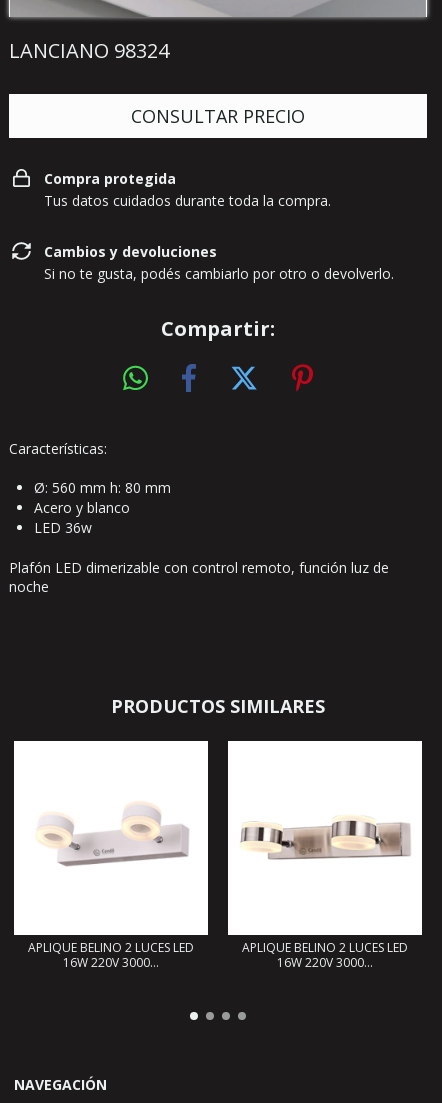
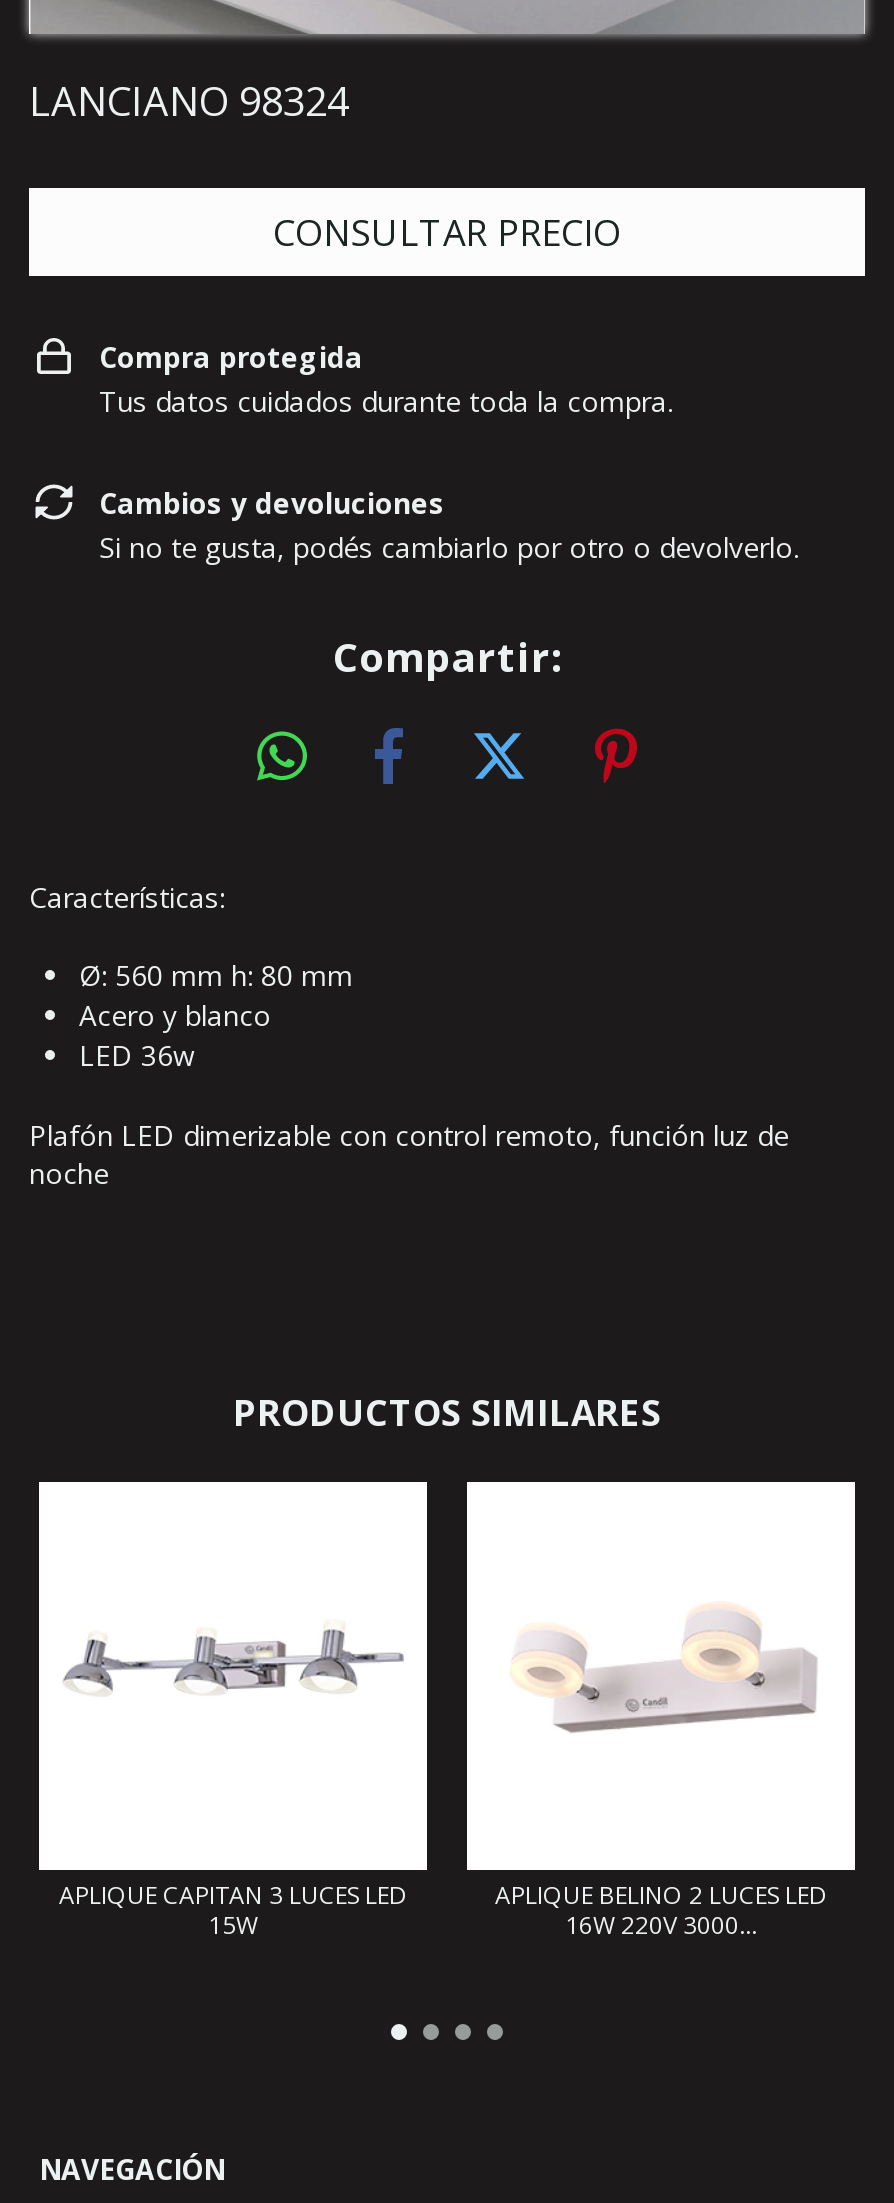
- [image]
+ [image]

- [image]
+ [image]

- APLIQUE BELINO 2 LUCES LED
- 16W 220V 3000...
+ APLIQUE CAPITAN 3 LUCES LED
+ 15W
